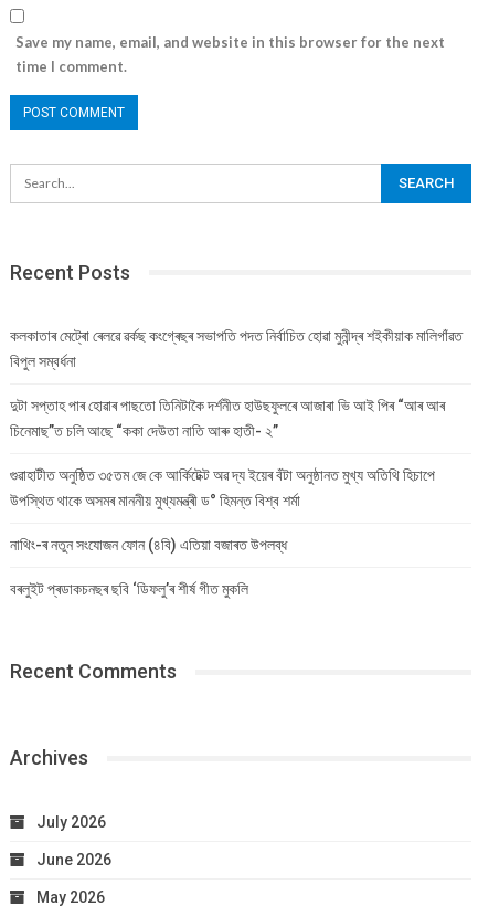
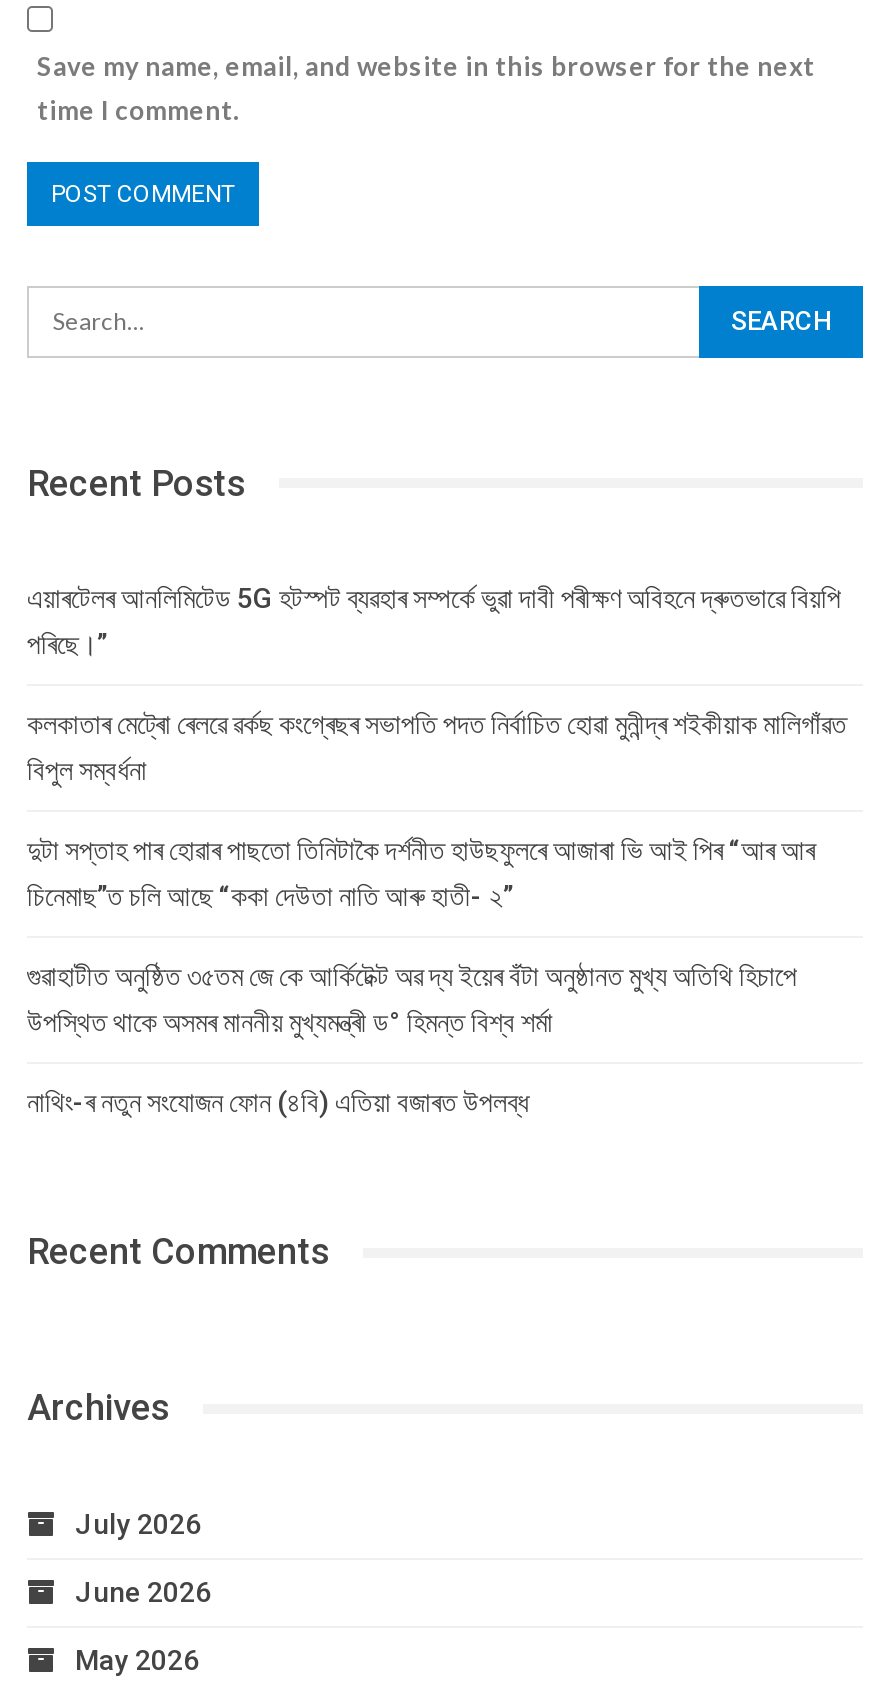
+ এয়াৰটেলৰ আনলিমিটেড 5G হটস্পট ব্যৱহাৰ সম্পৰ্কে ভুৱা দাবী পৰীক্ষণ অবিহনে দ্ৰুতভাৱে বিয়পি
+ পৰিছে।”

moved down: কলকাতাৰ মেট্ৰো ৰেলৱে ৱৰ্কছ কংগ্ৰেছৰ সভাপতি পদত নিৰ্বাচিত হোৱা মুনীন্দ্ৰ শইকীয়াক মালিগাঁৱত | বিপুল সম্বৰ্ধনা | দুটা সপ্তাহ পাৰ হোৱাৰ পাছতো তিনিটাকৈ দৰ্শনীত হাউছফুলৰে আজাৰা ভি আই পিৰ “আৰ আৰ | চিনেমাছ”ত চলি আছে “ককা দেউতা নাতি আৰু হাতী- ২” | গুৱাহাটীত অনুষ্ঠিত ৩৫তম জে কে আৰ্কিটেক্ট অৱ দ্য ইয়েৰ বঁটা অনুষ্ঠানত মুখ্য অতিথি হিচাপে | উপস্থিত থাকে অসমৰ মাননীয় মুখ্যমন্ত্ৰী ড° হিমন্ত বিশ্ব শৰ্মা | নাথিং-ৰ নতুন সংযোজন ফোন (৪বি) এতিয়া বজাৰত উপলব্ধ

- বৰলুইট প্ৰডাকচনছৰ ছবি ‘ডিফলু’ৰ শীৰ্ষ গীত মুকলি
